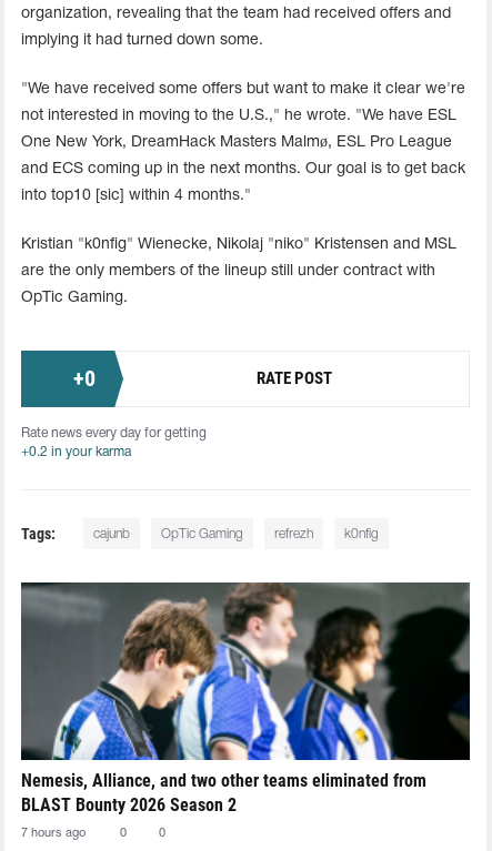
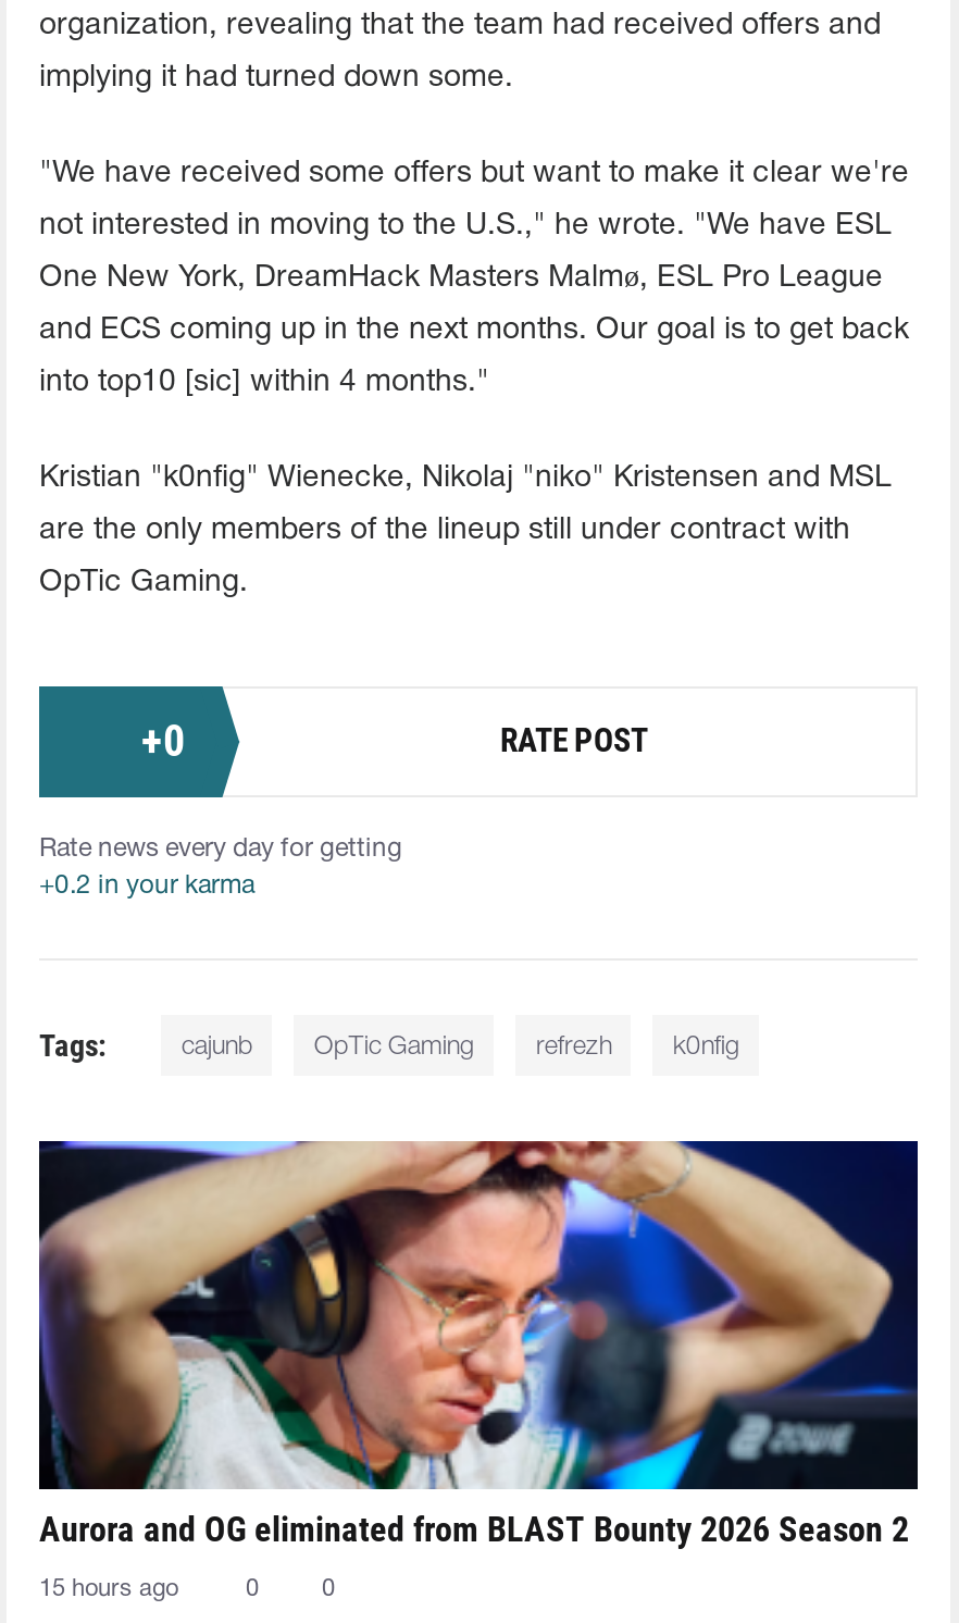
- [image]
- Nemesis, Alliance, and two other teams eliminated from
- BLAST Bounty 2026 Season 2
+ [image]
+ Aurora and OG eliminated from BLAST Bounty 2026 Season 2

- 7 hours ago
+ 15 hours ago
